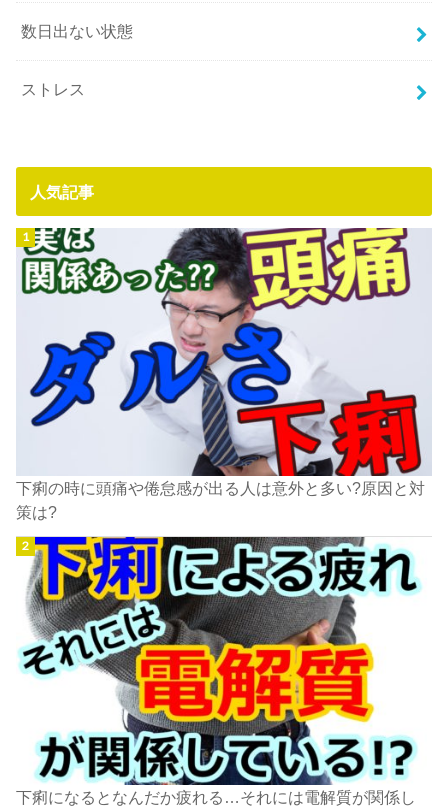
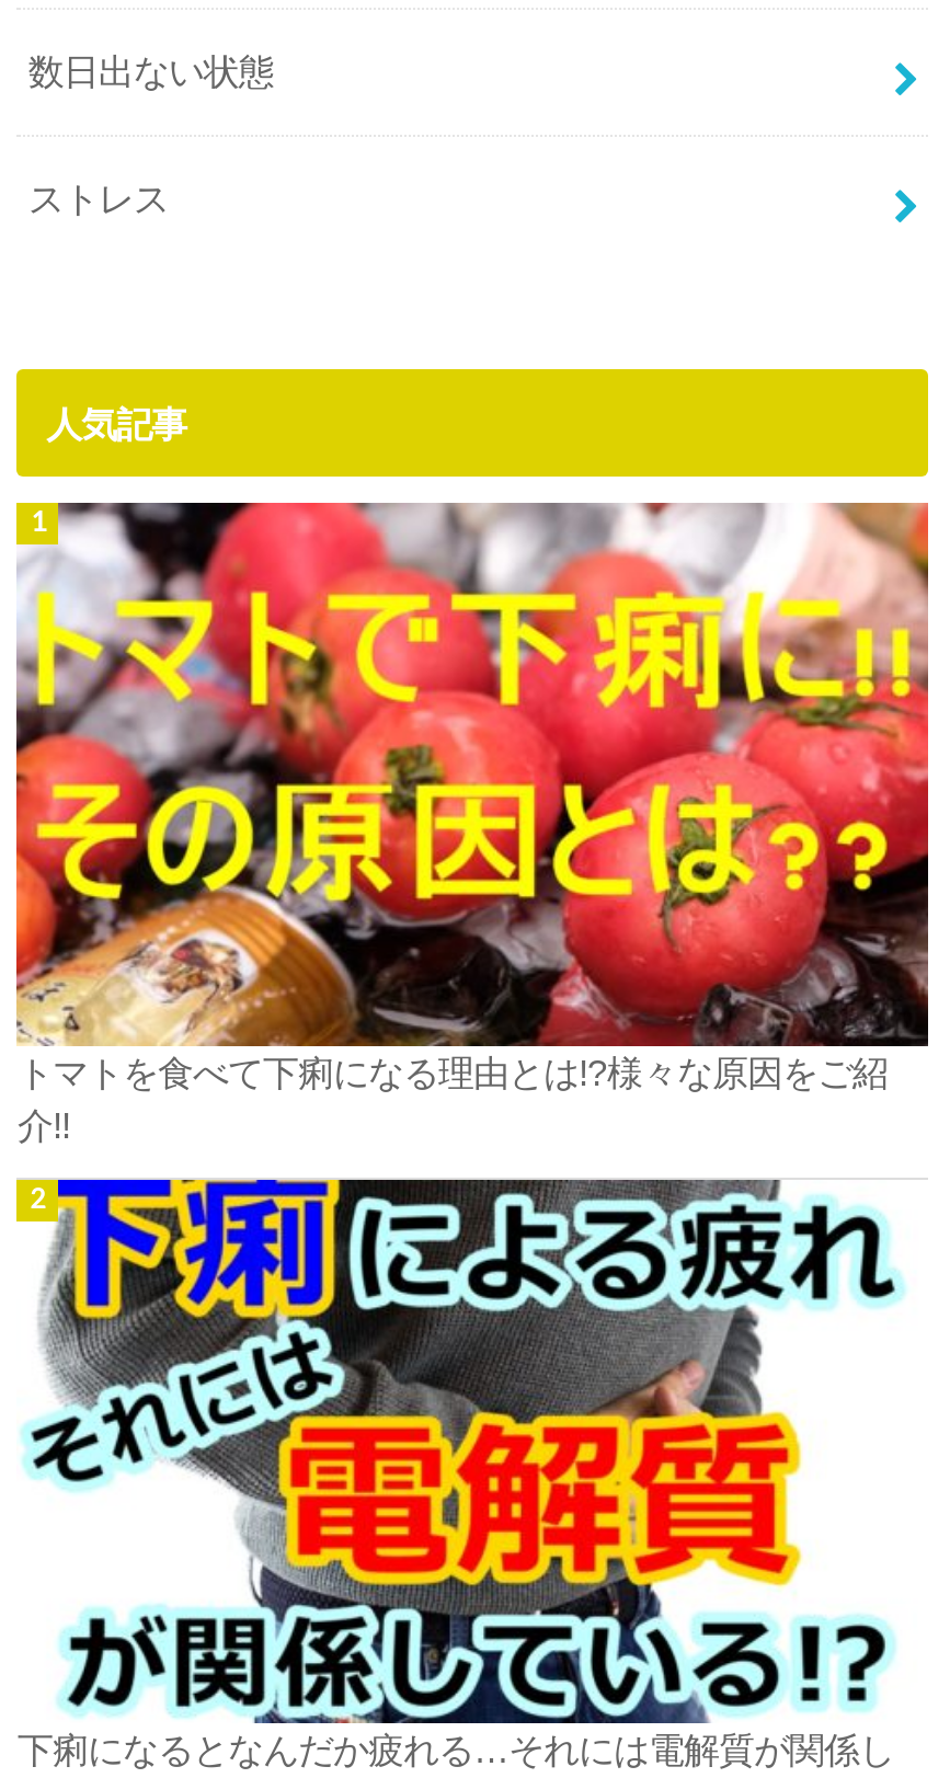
- [image]
- 下痢の時に頭痛や倦怠感が出る人は意外と多い?原因と対
- 策は?
+ [image]
+ トマトを食べて下痢になる理由とは!?様々な原因をご紹
+ 介!!
